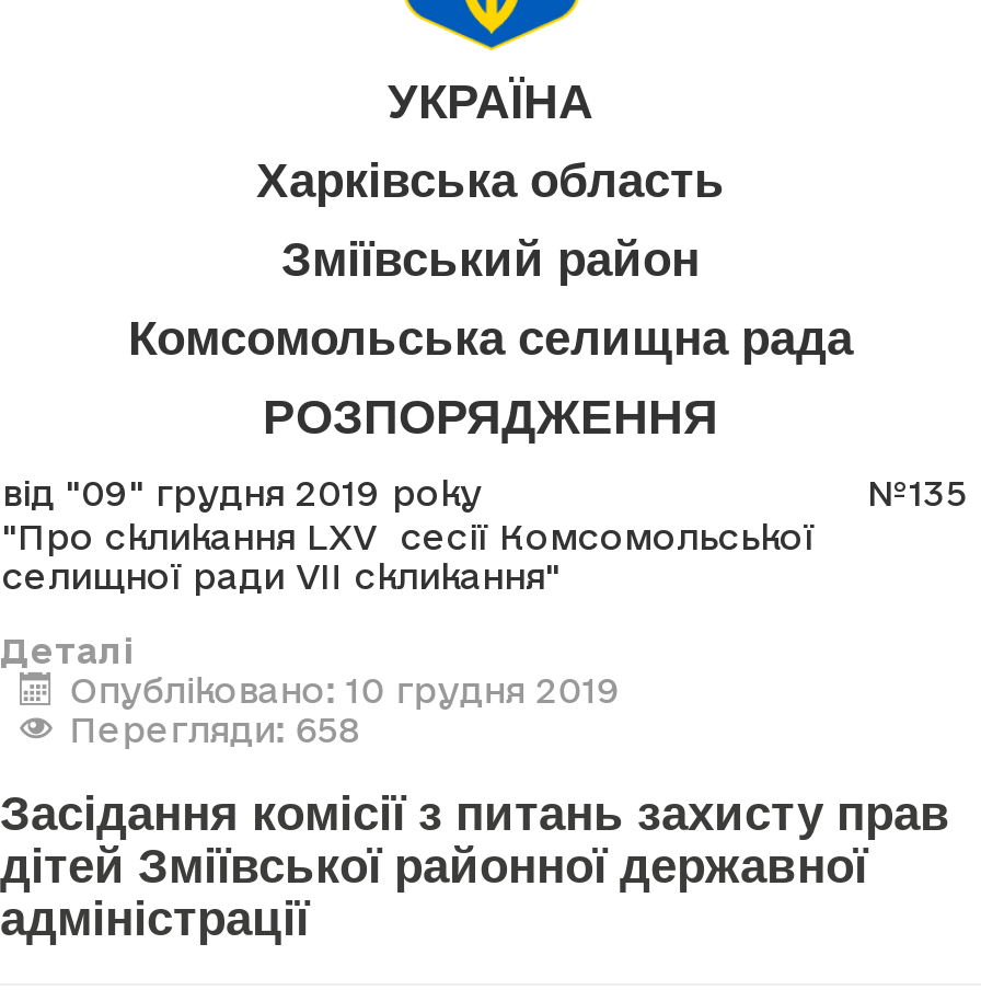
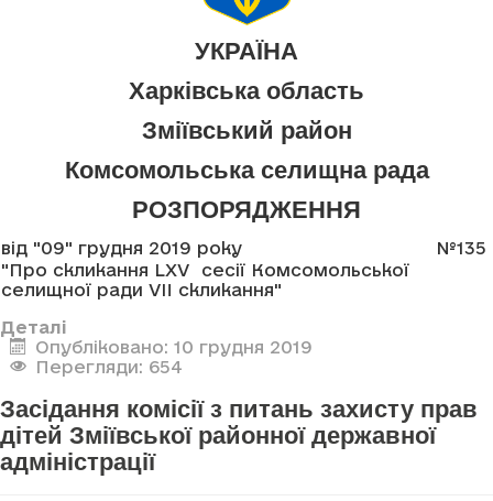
- Перегляди: 658
+ Перегляди: 654
